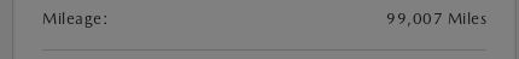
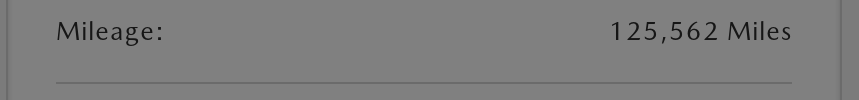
- 99,007 Miles
+ 125,562 Miles
